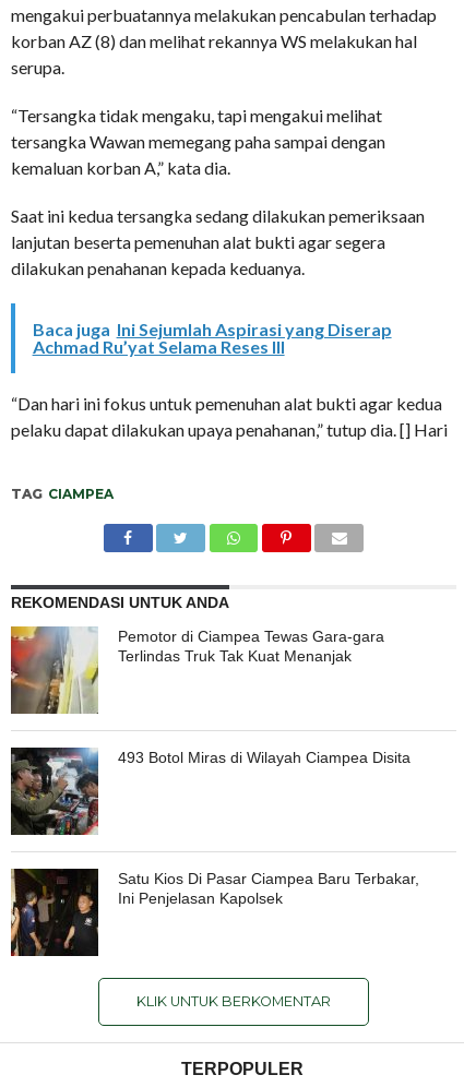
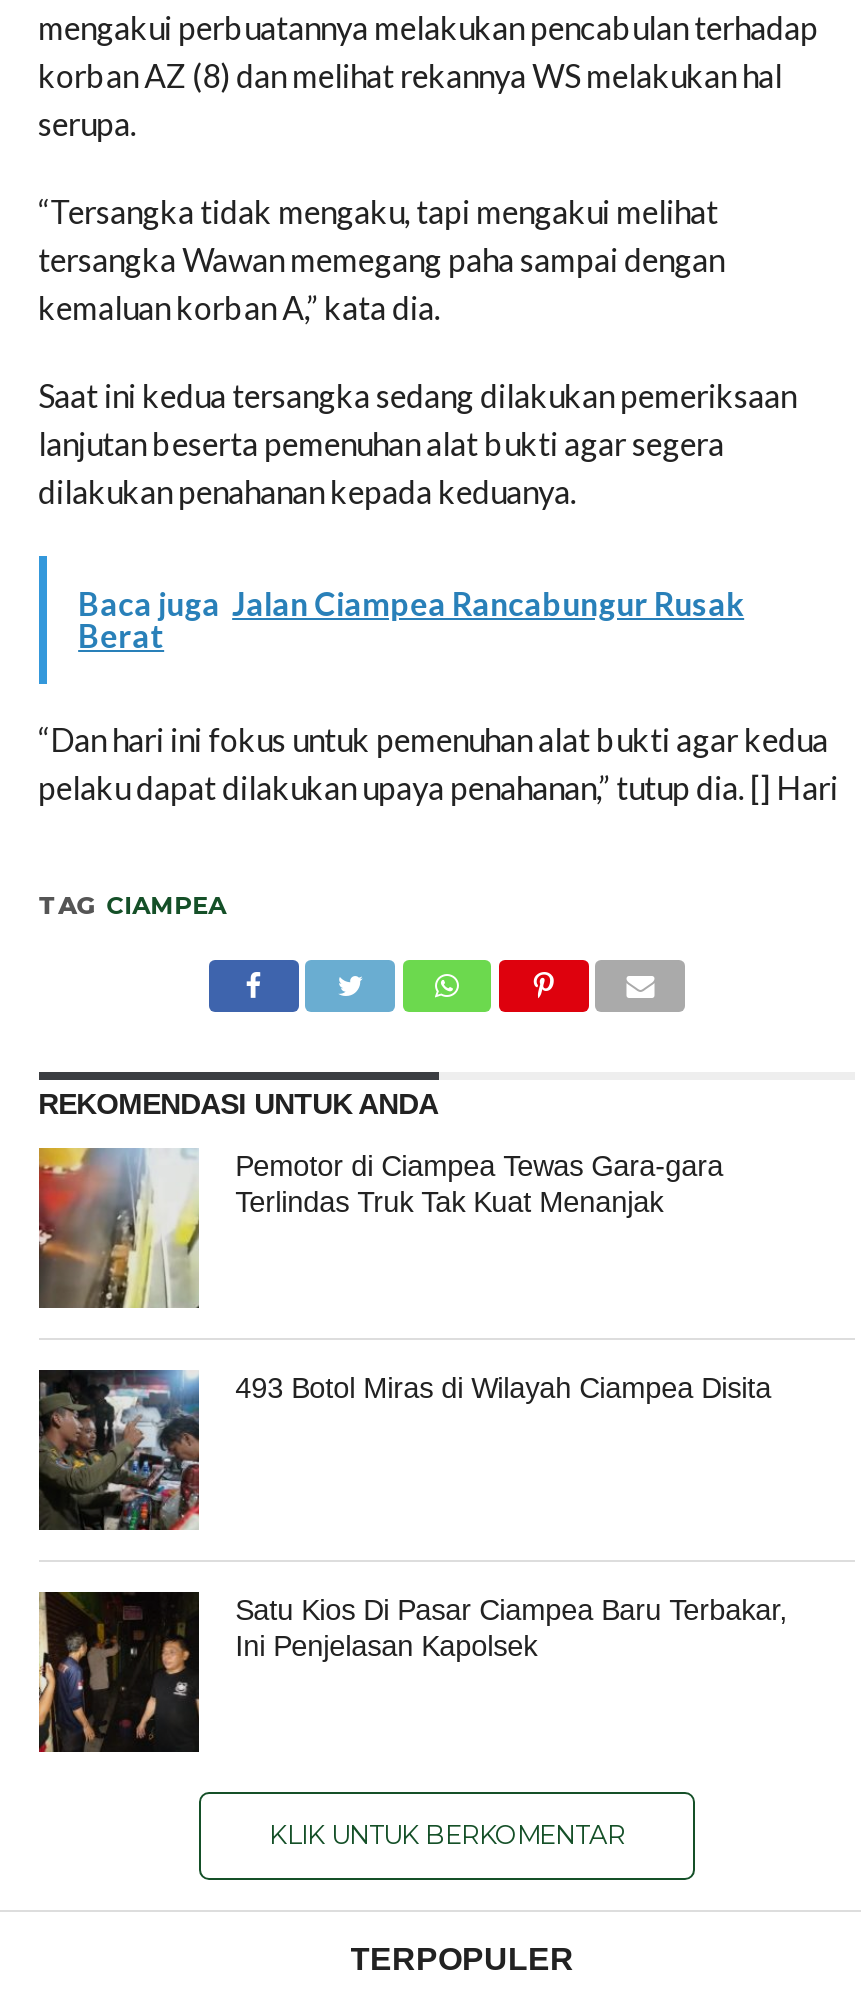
- Baca juga Ini Sejumlah Aspirasi yang Diserap
- Achmad Ru’yat Selama Reses III
+ Baca juga Jalan Ciampea Rancabungur Rusak
+ Berat
